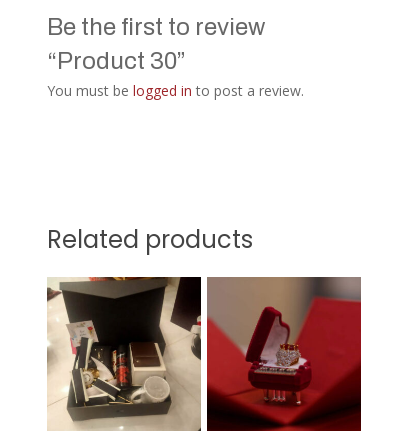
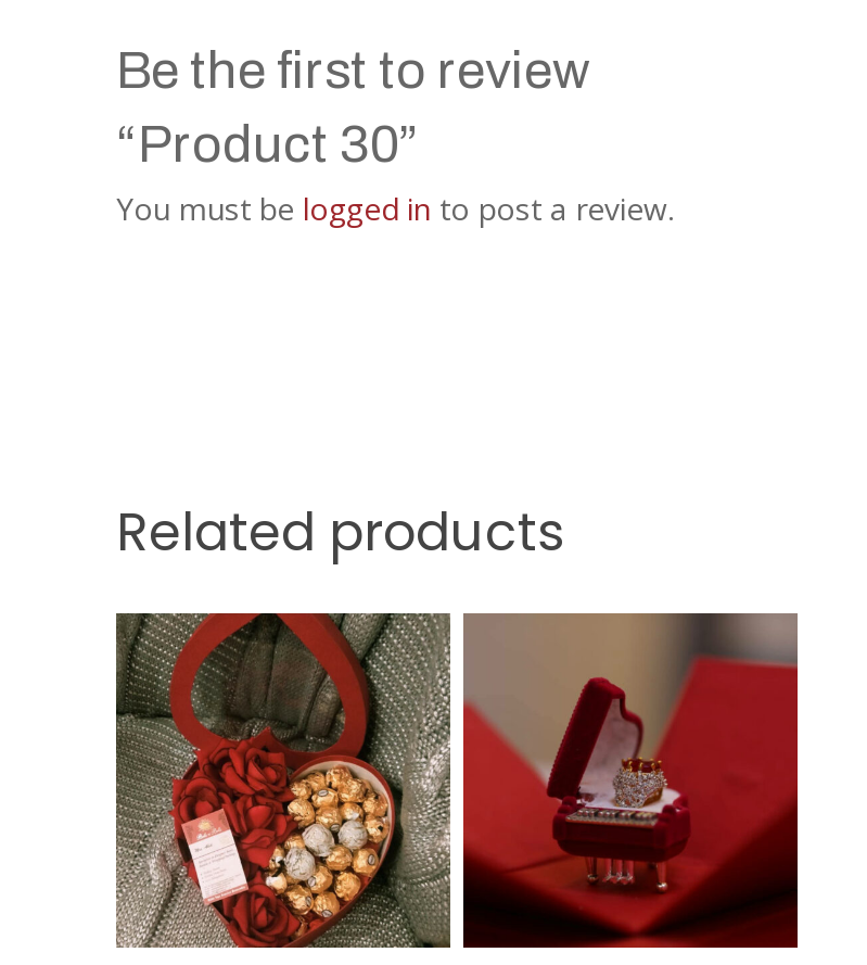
- [image]
+ [image]
